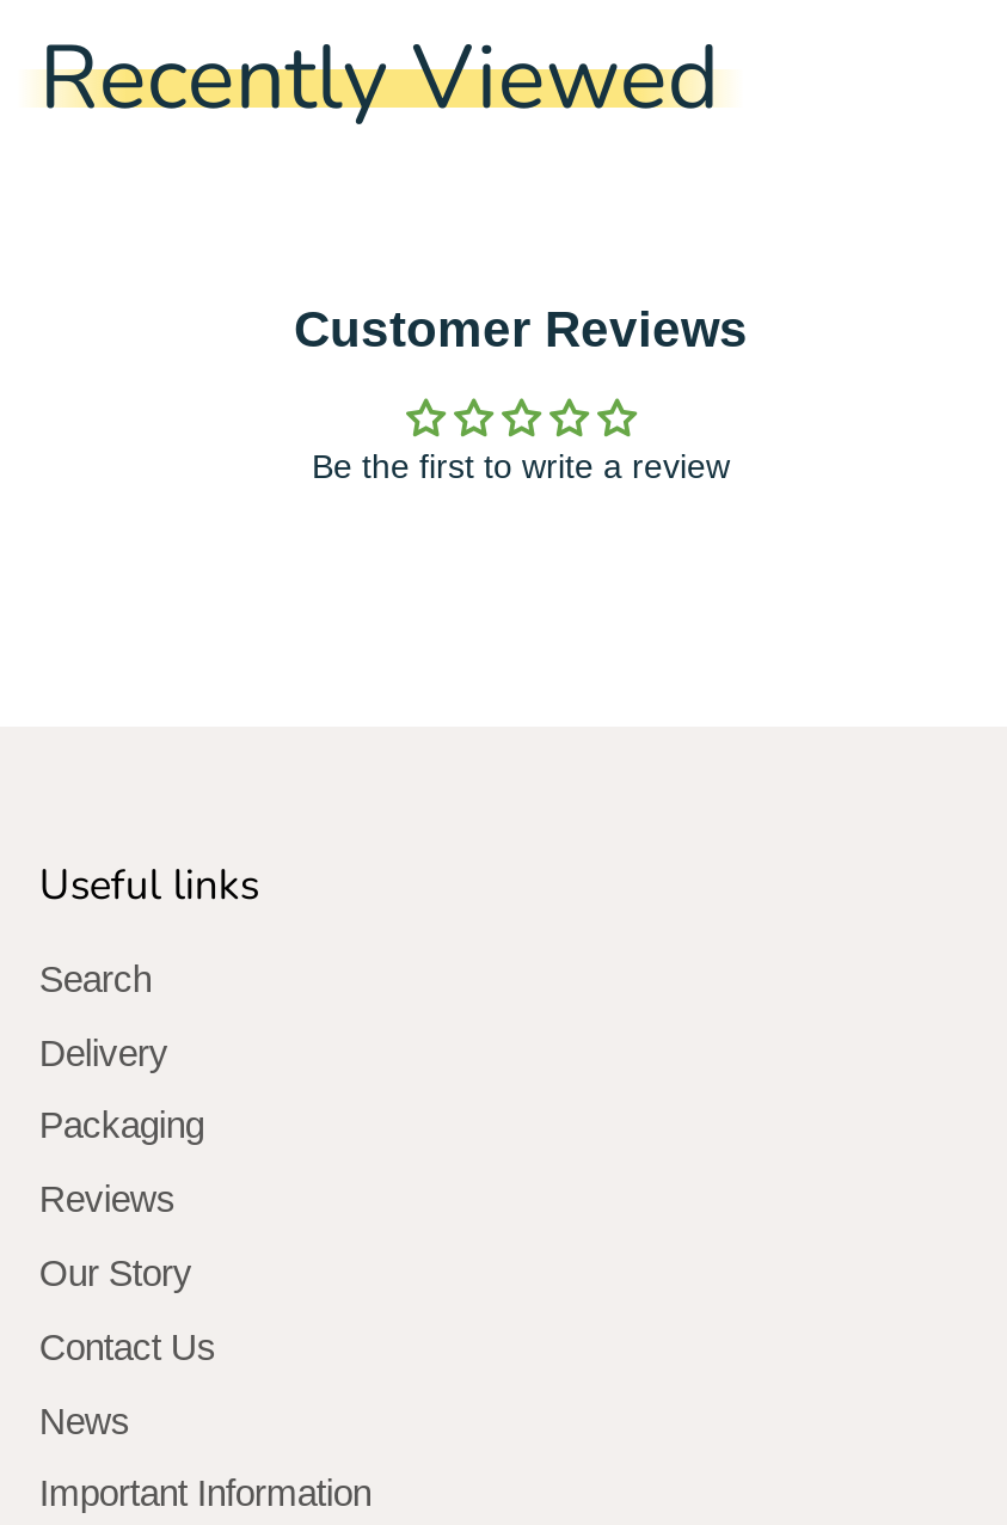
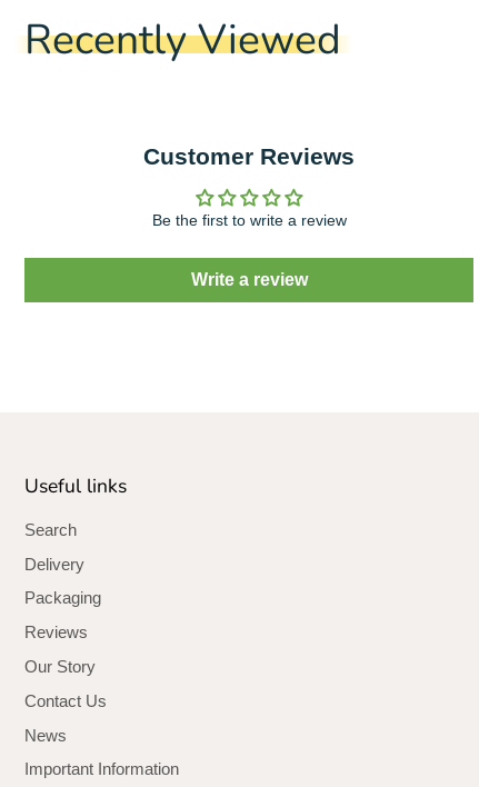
+ Write a review
